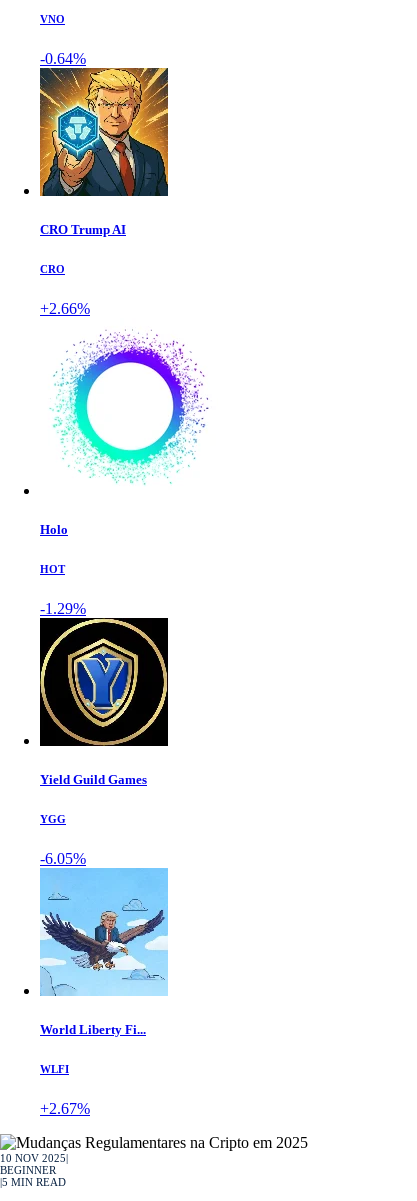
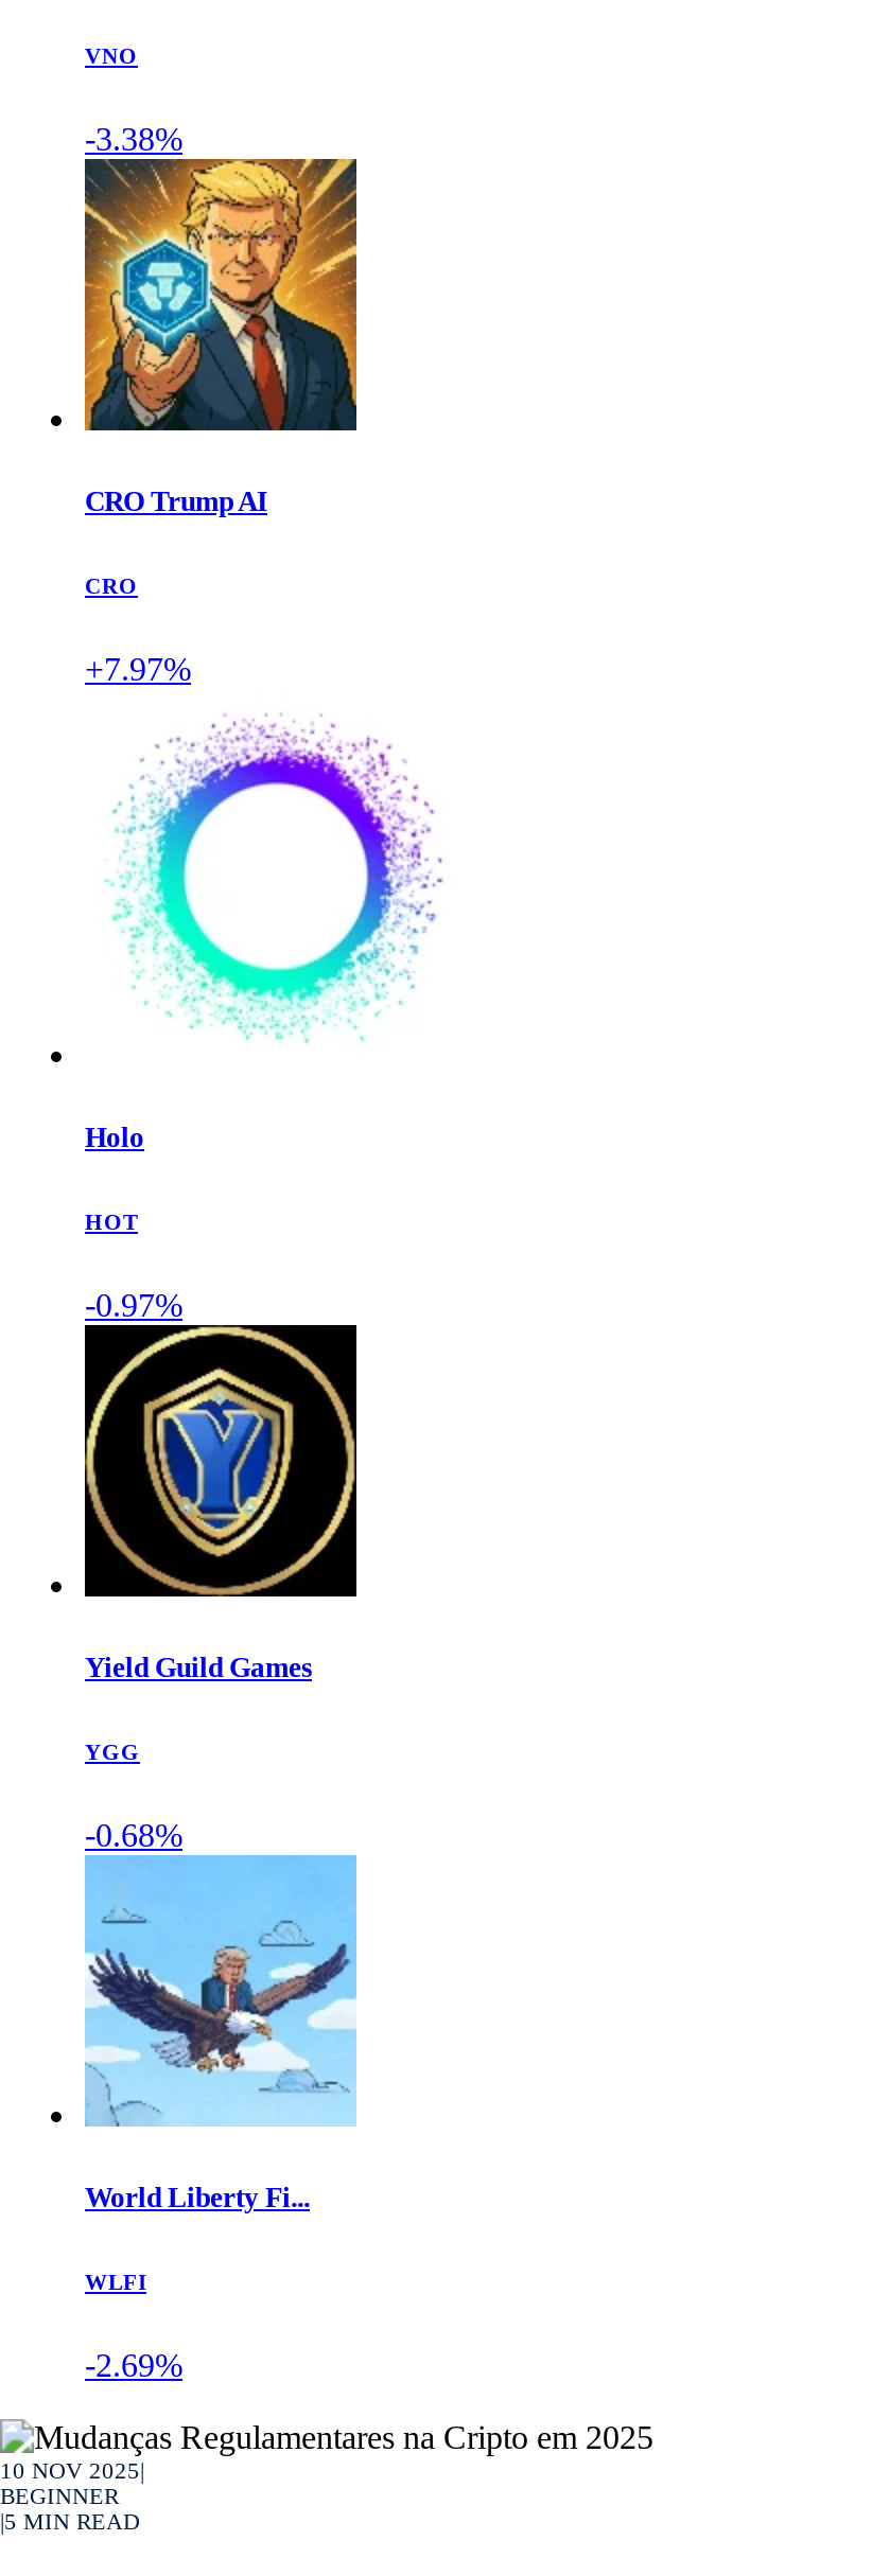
- -0.64%
+ -3.38%

- +2.66%
+ +7.97%

- -1.29%
+ -0.97%

- -6.05%
+ -0.68%

- +2.67%
+ -2.69%
